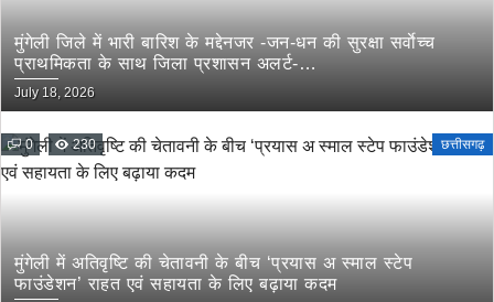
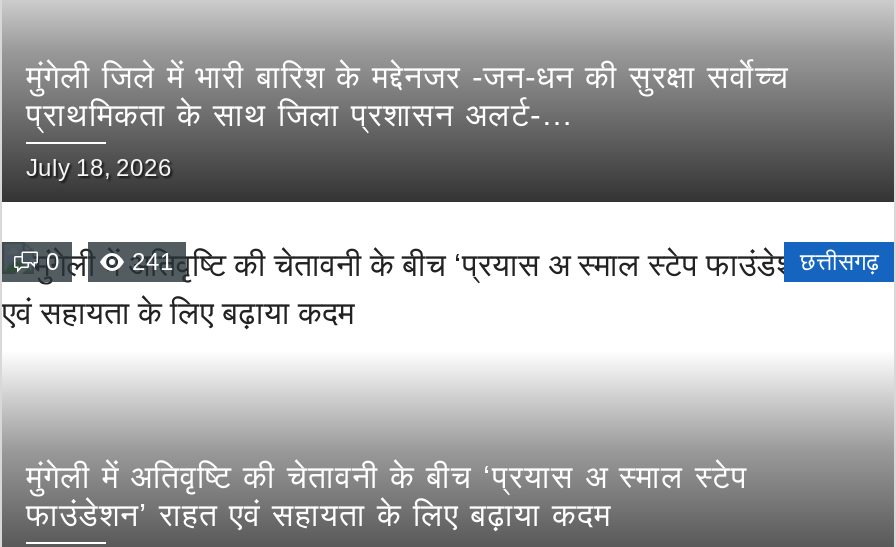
- 230
+ 241
